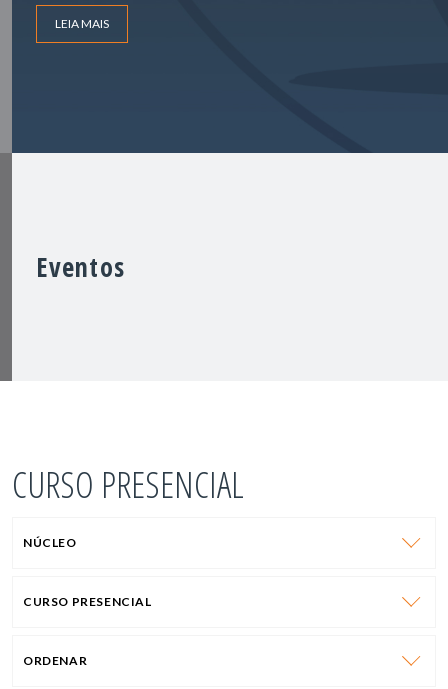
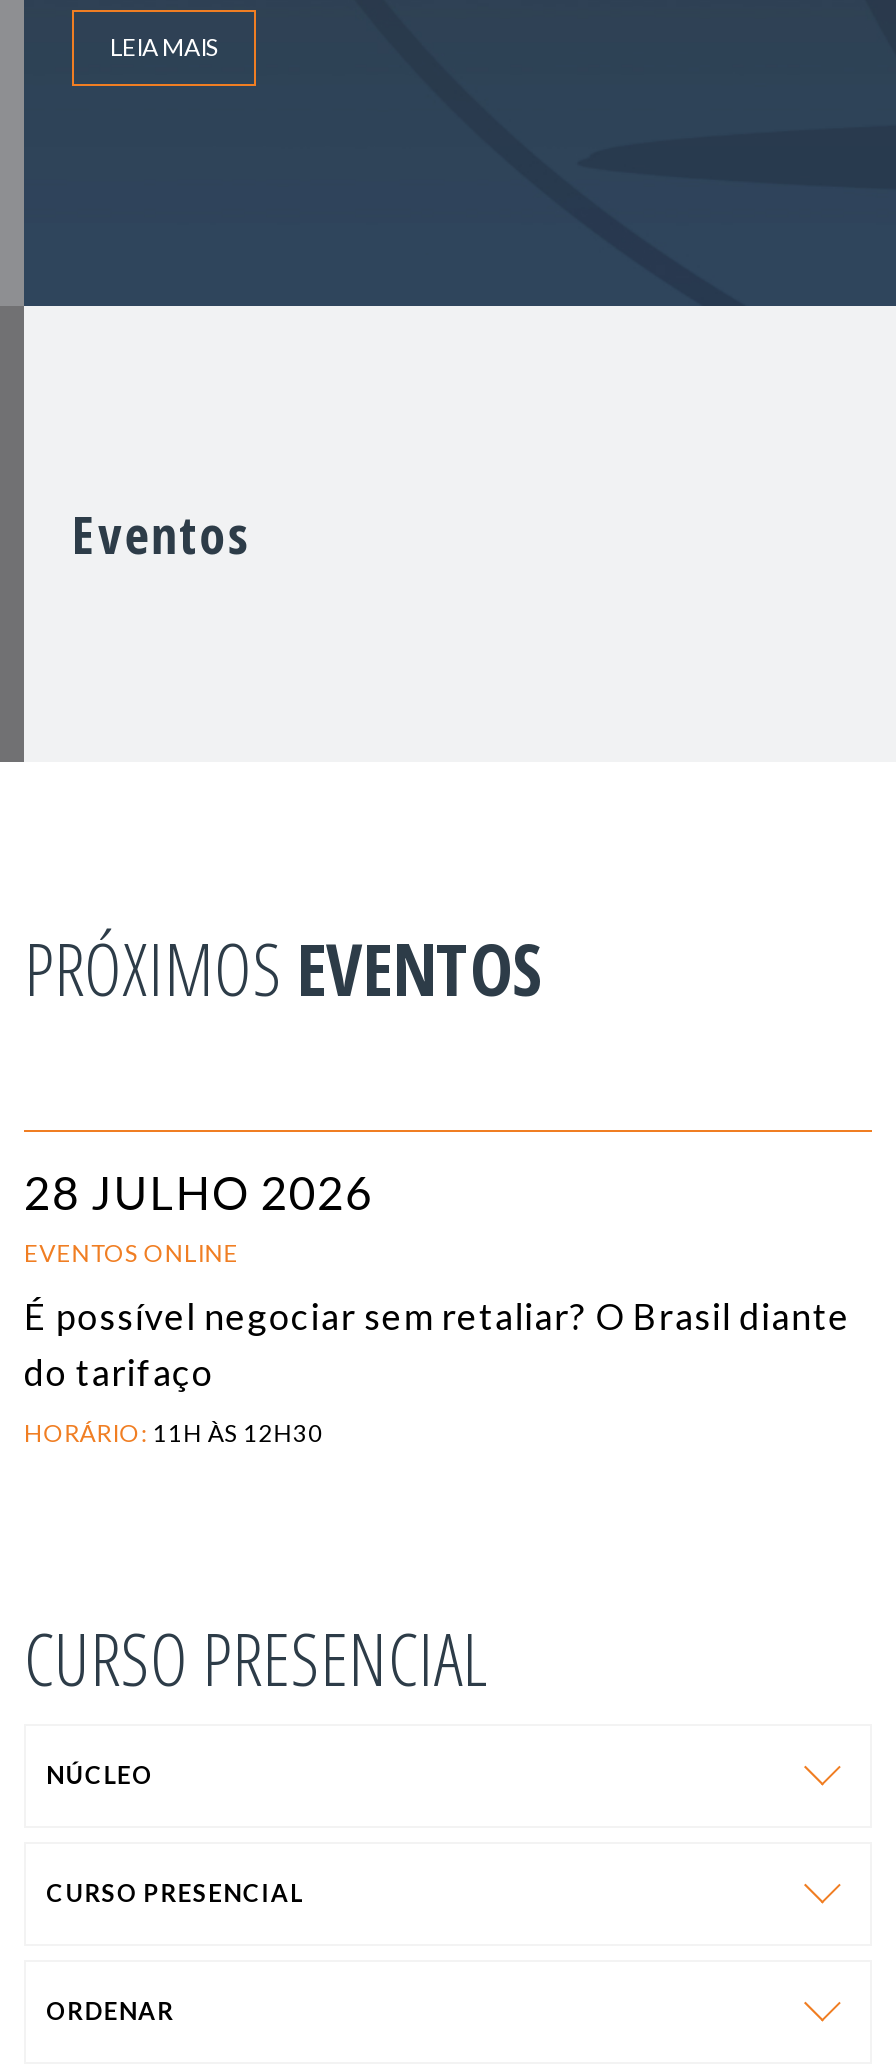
+ PRÓXIMOS EVENTOS
+ 28 JULHO 2026
+ EVENTOS ONLINE
+ É possível negociar sem retaliar? O Brasil diante
+ do tarifaço
+ HORÁRIO: 11H ÀS 12H30
